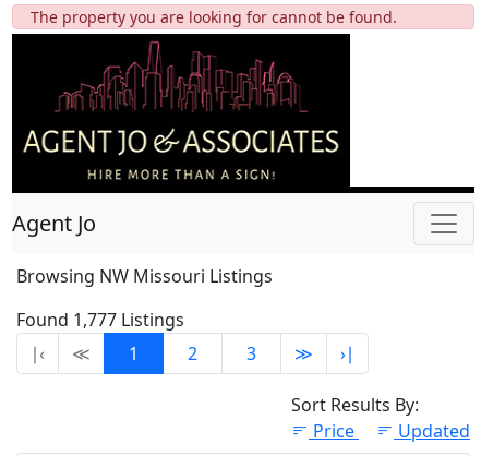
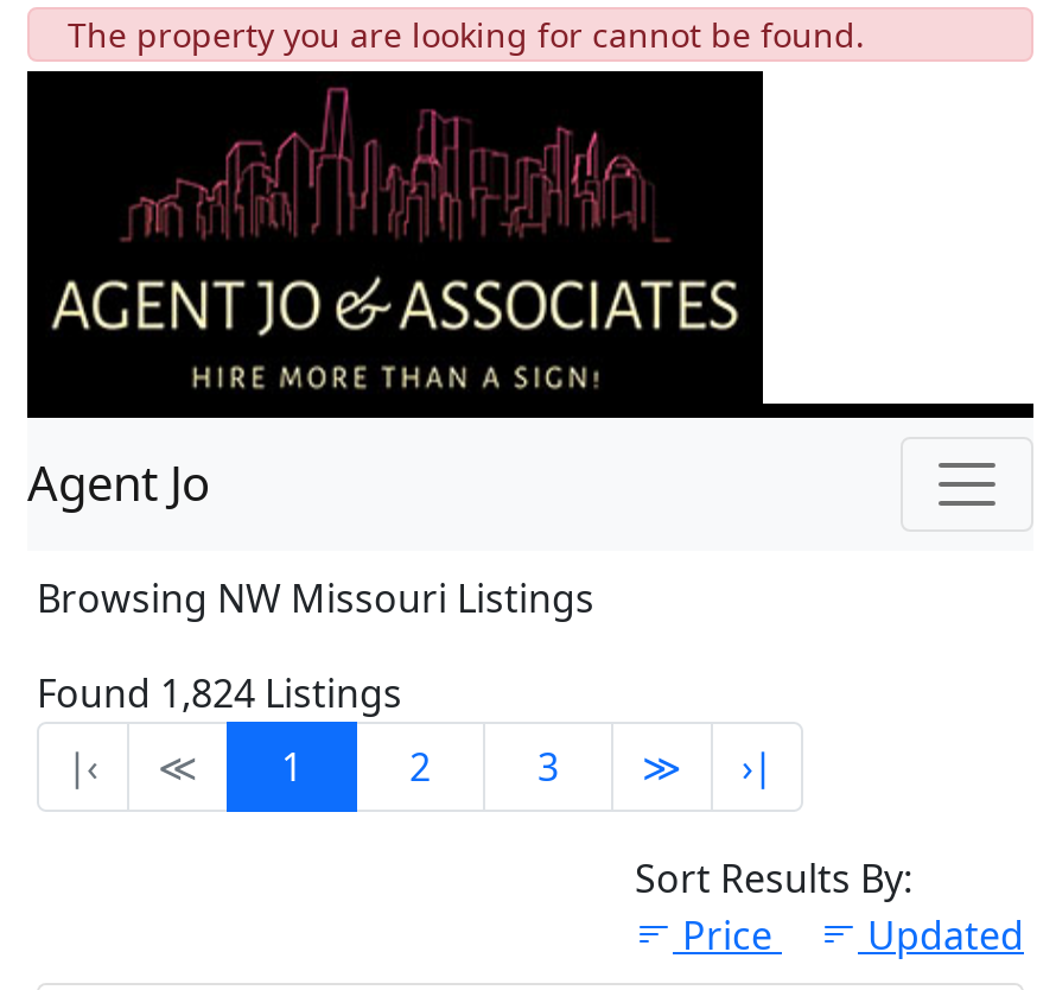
- Found 1,777 Listings
+ Found 1,824 Listings
